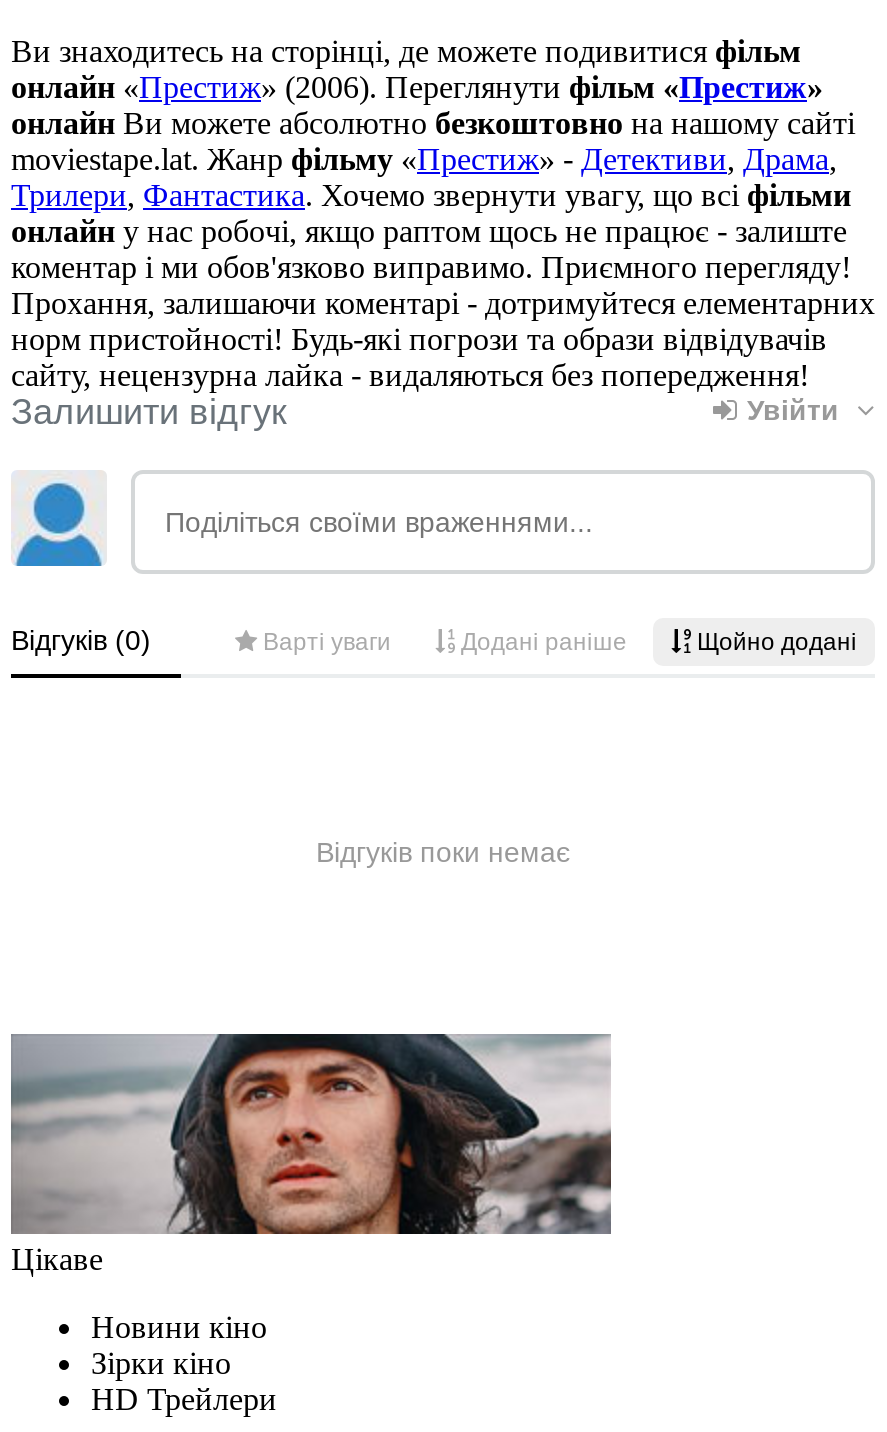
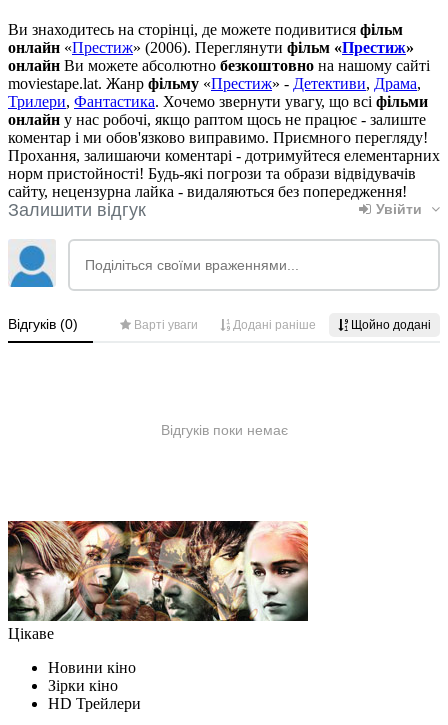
- [image]
+ [image]
